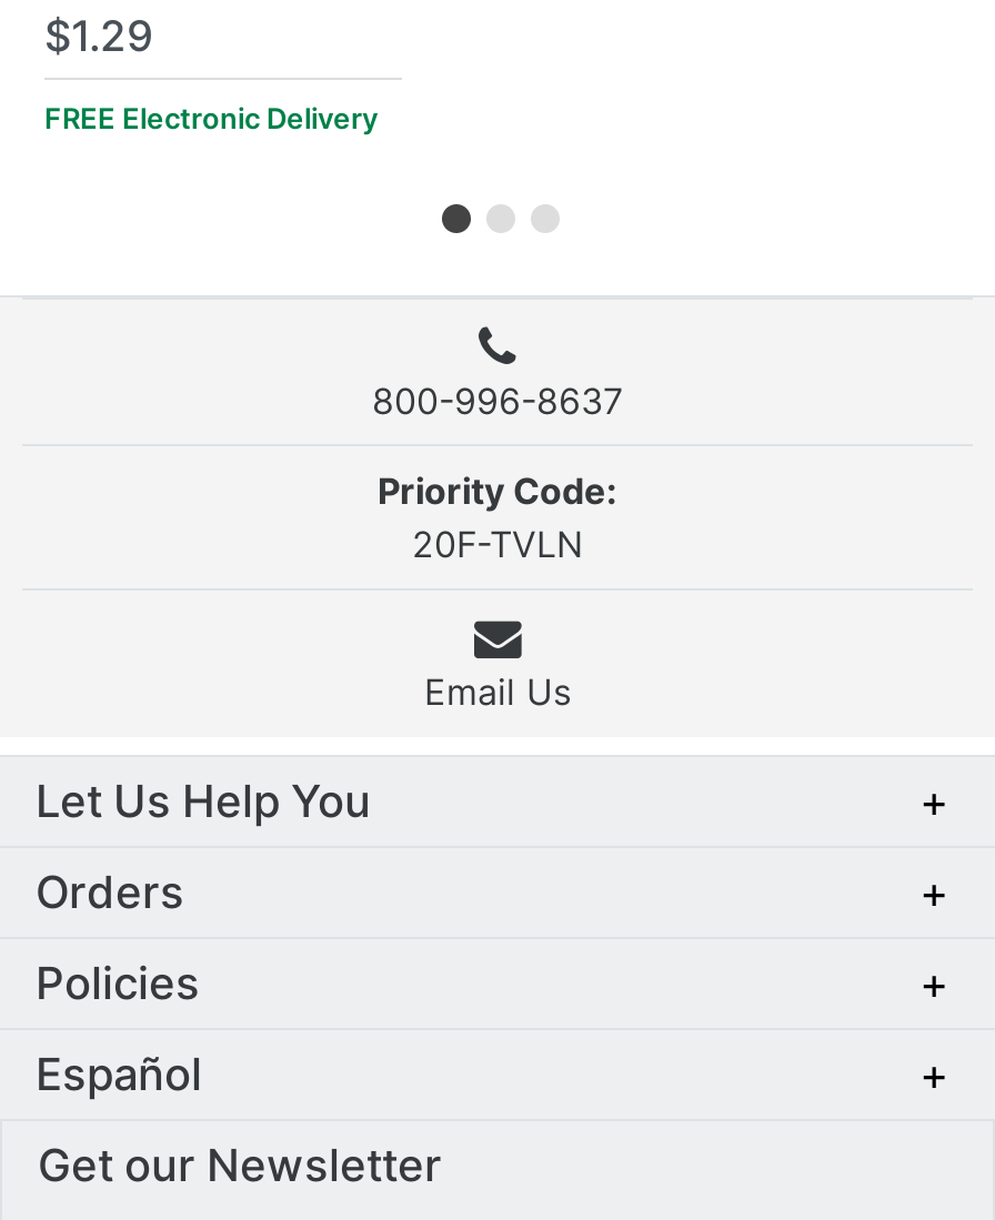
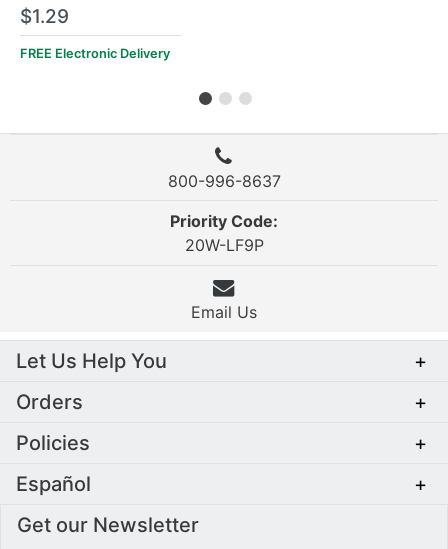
- 20F-TVLN
+ 20W-LF9P
